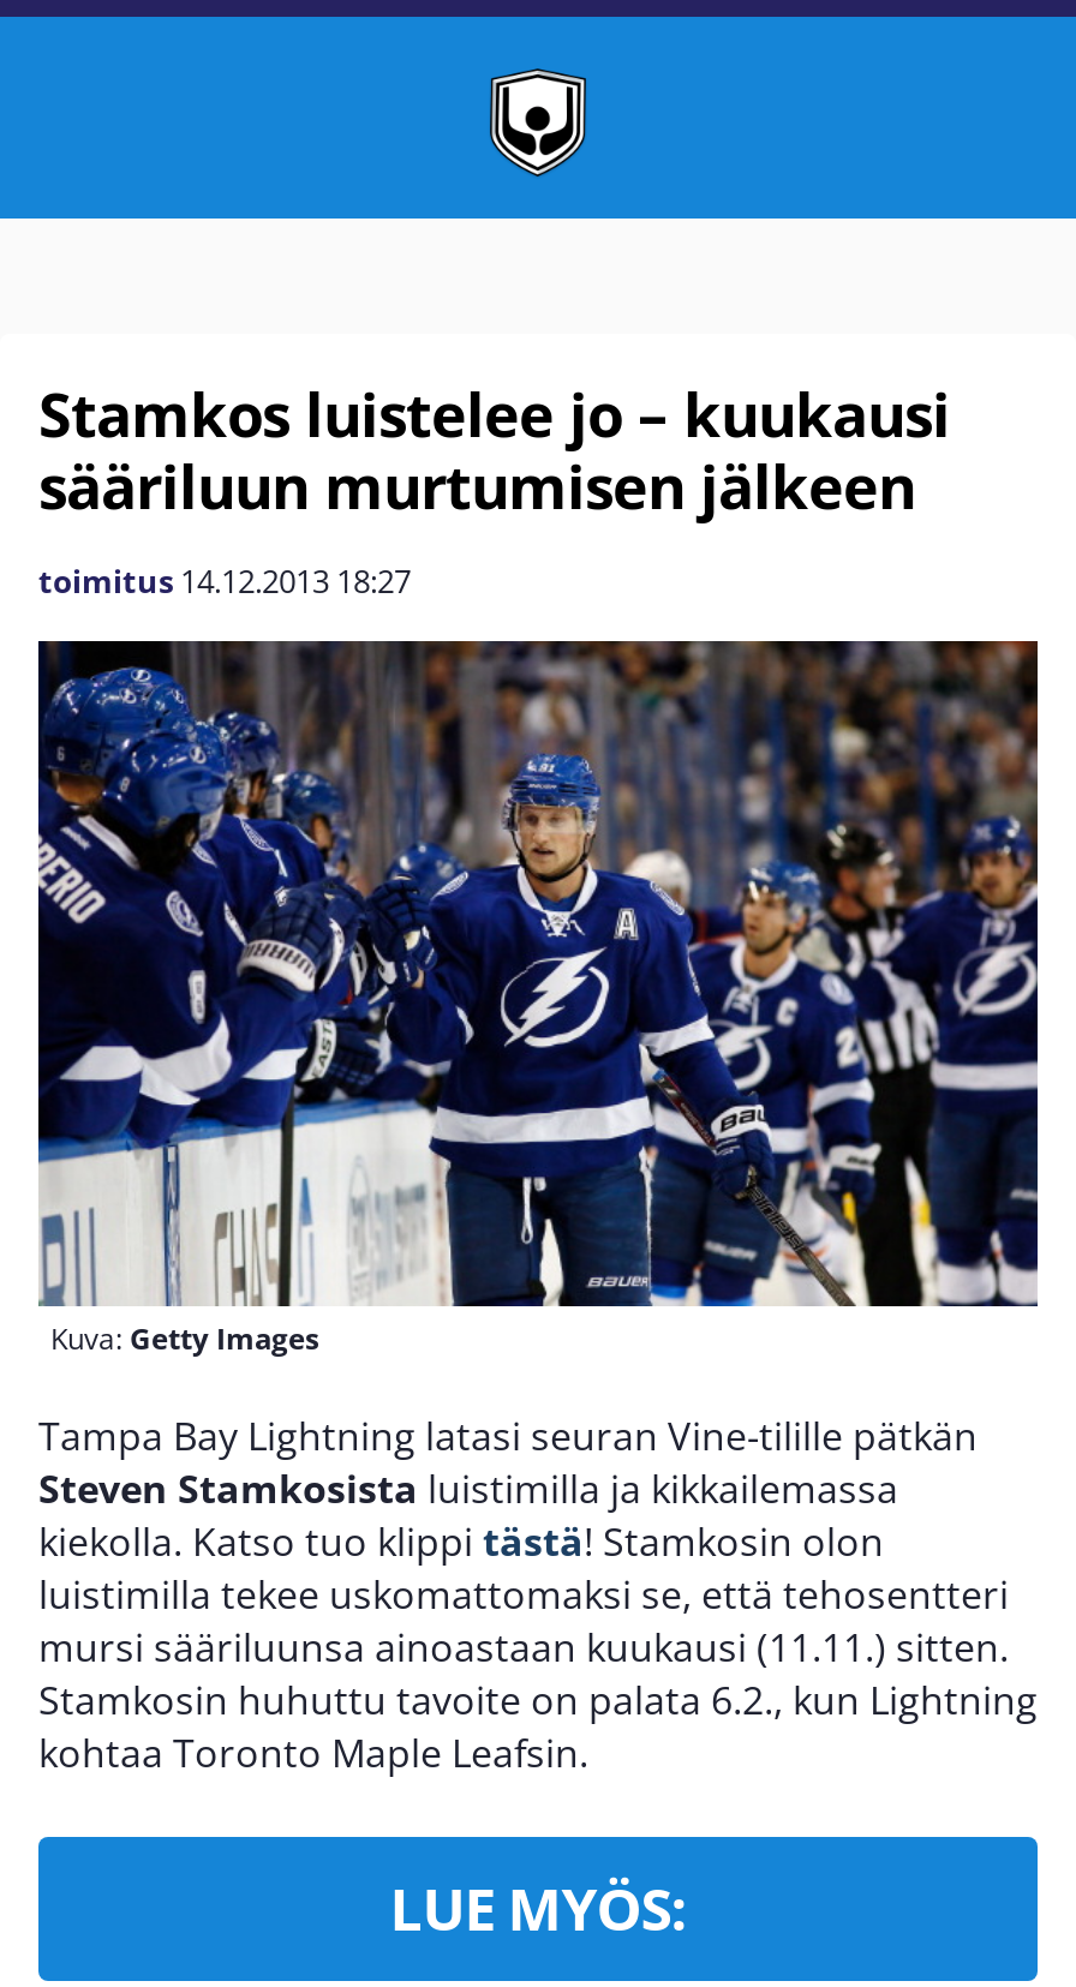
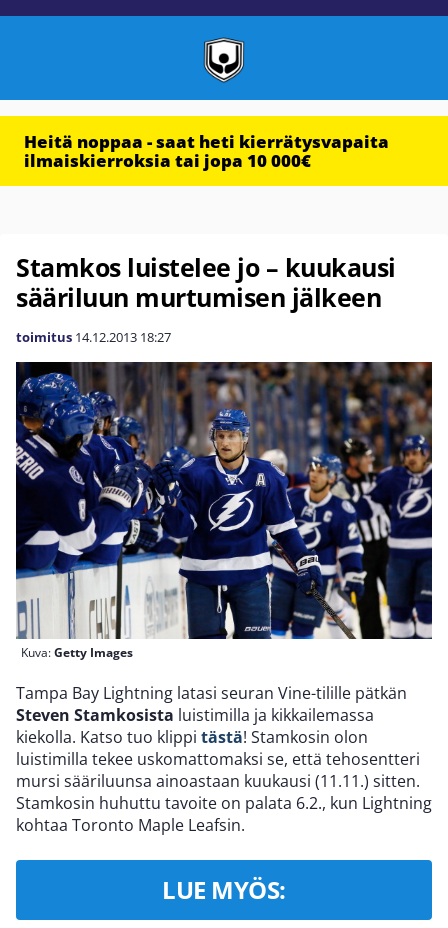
+ Heitä noppaa - saat heti kierrätysvapaita
+ ilmaiskierroksia tai jopa 10 000€
